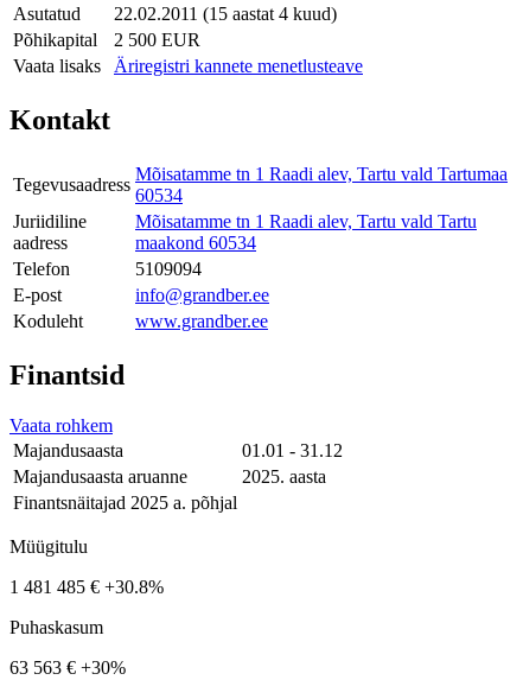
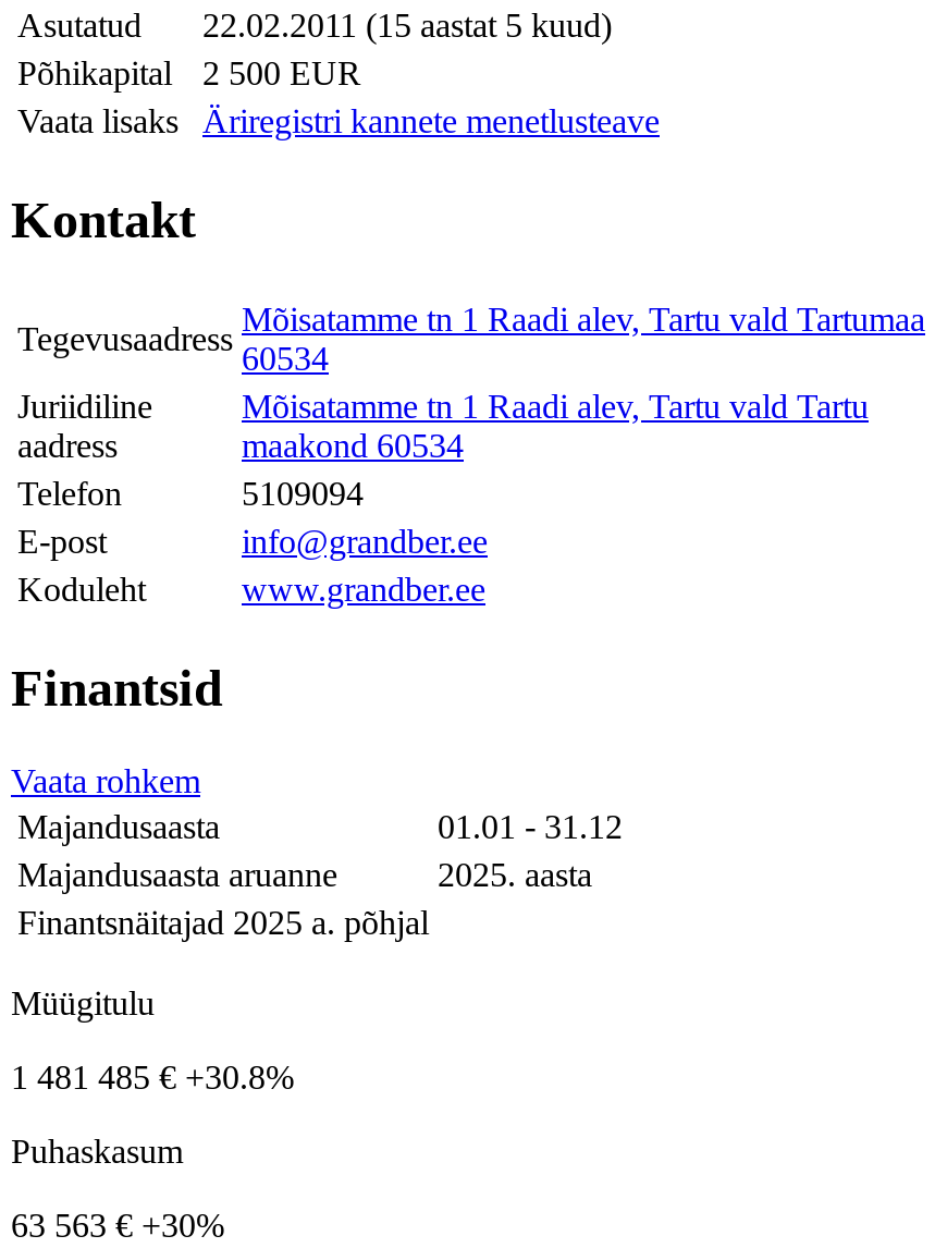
- Asutatud 22.02.2011 (15 aastat 4 kuud)
+ Asutatud 22.02.2011 (15 aastat 5 kuud)
